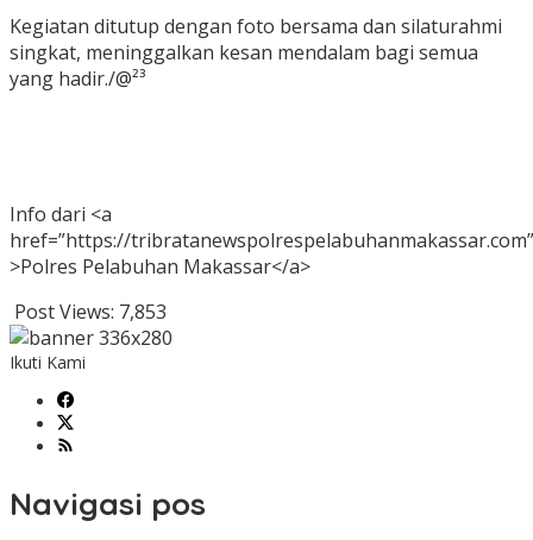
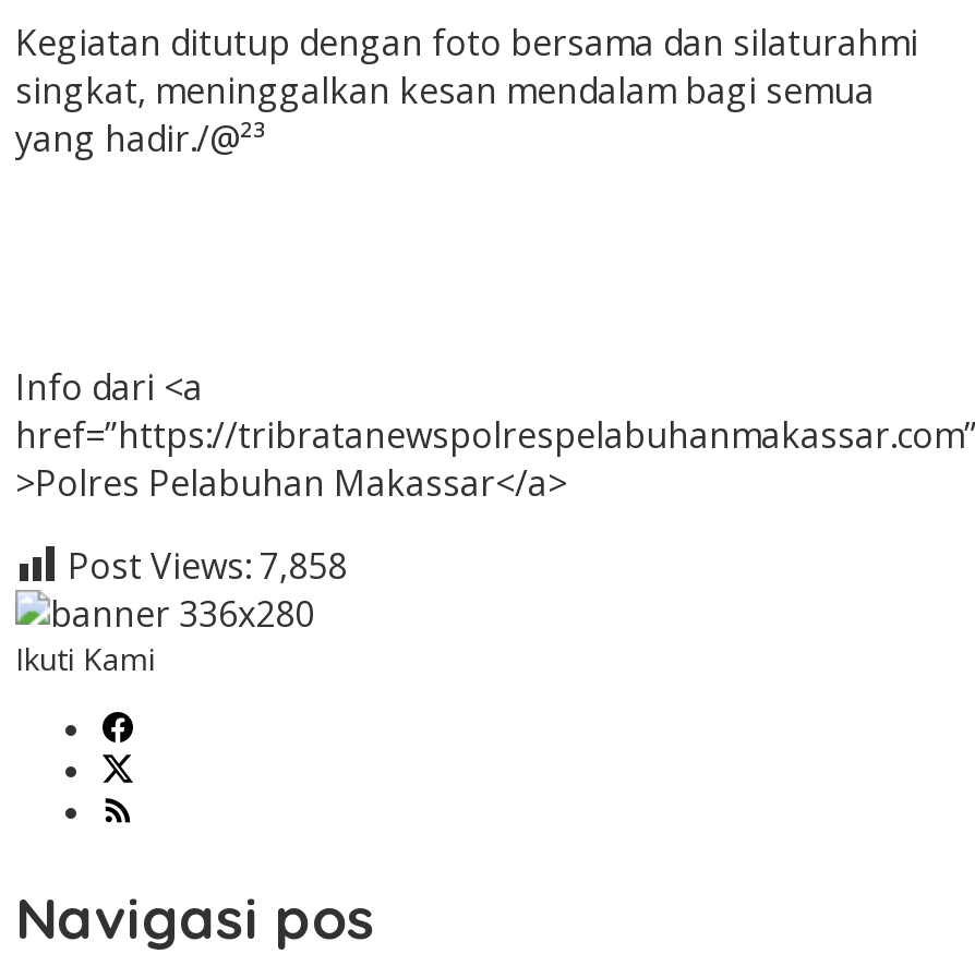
- Post Views: 7,853
+ Post Views: 7,858
